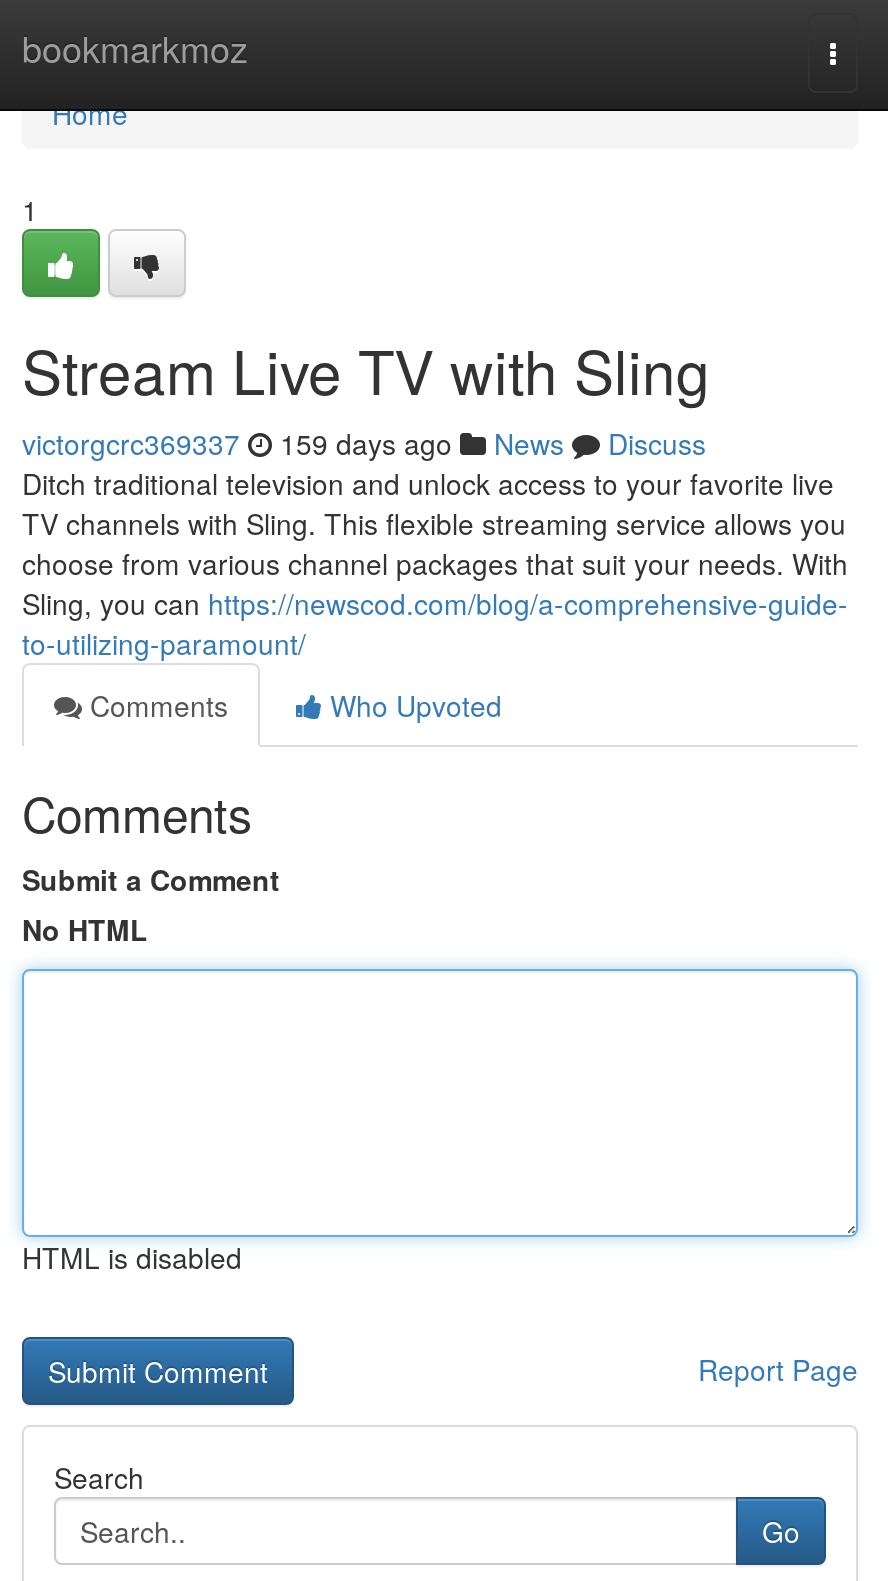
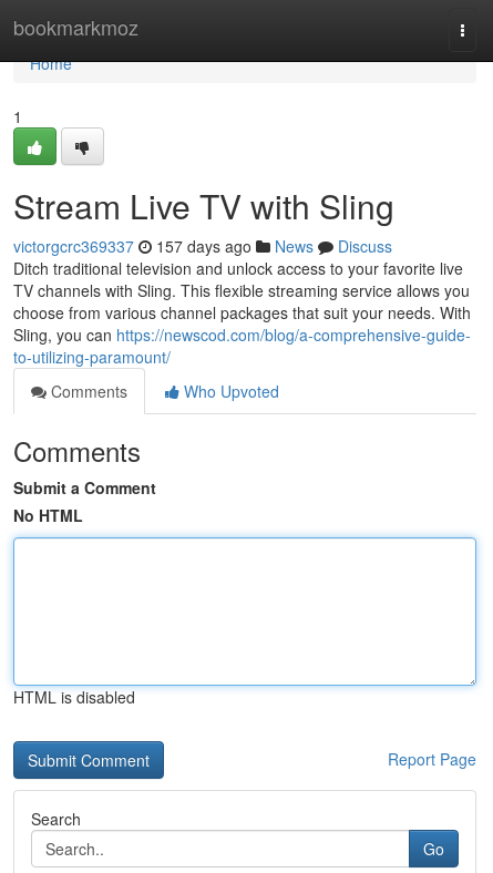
- victorgcrc369337 159 days ago News Discuss
+ victorgcrc369337 157 days ago News Discuss
